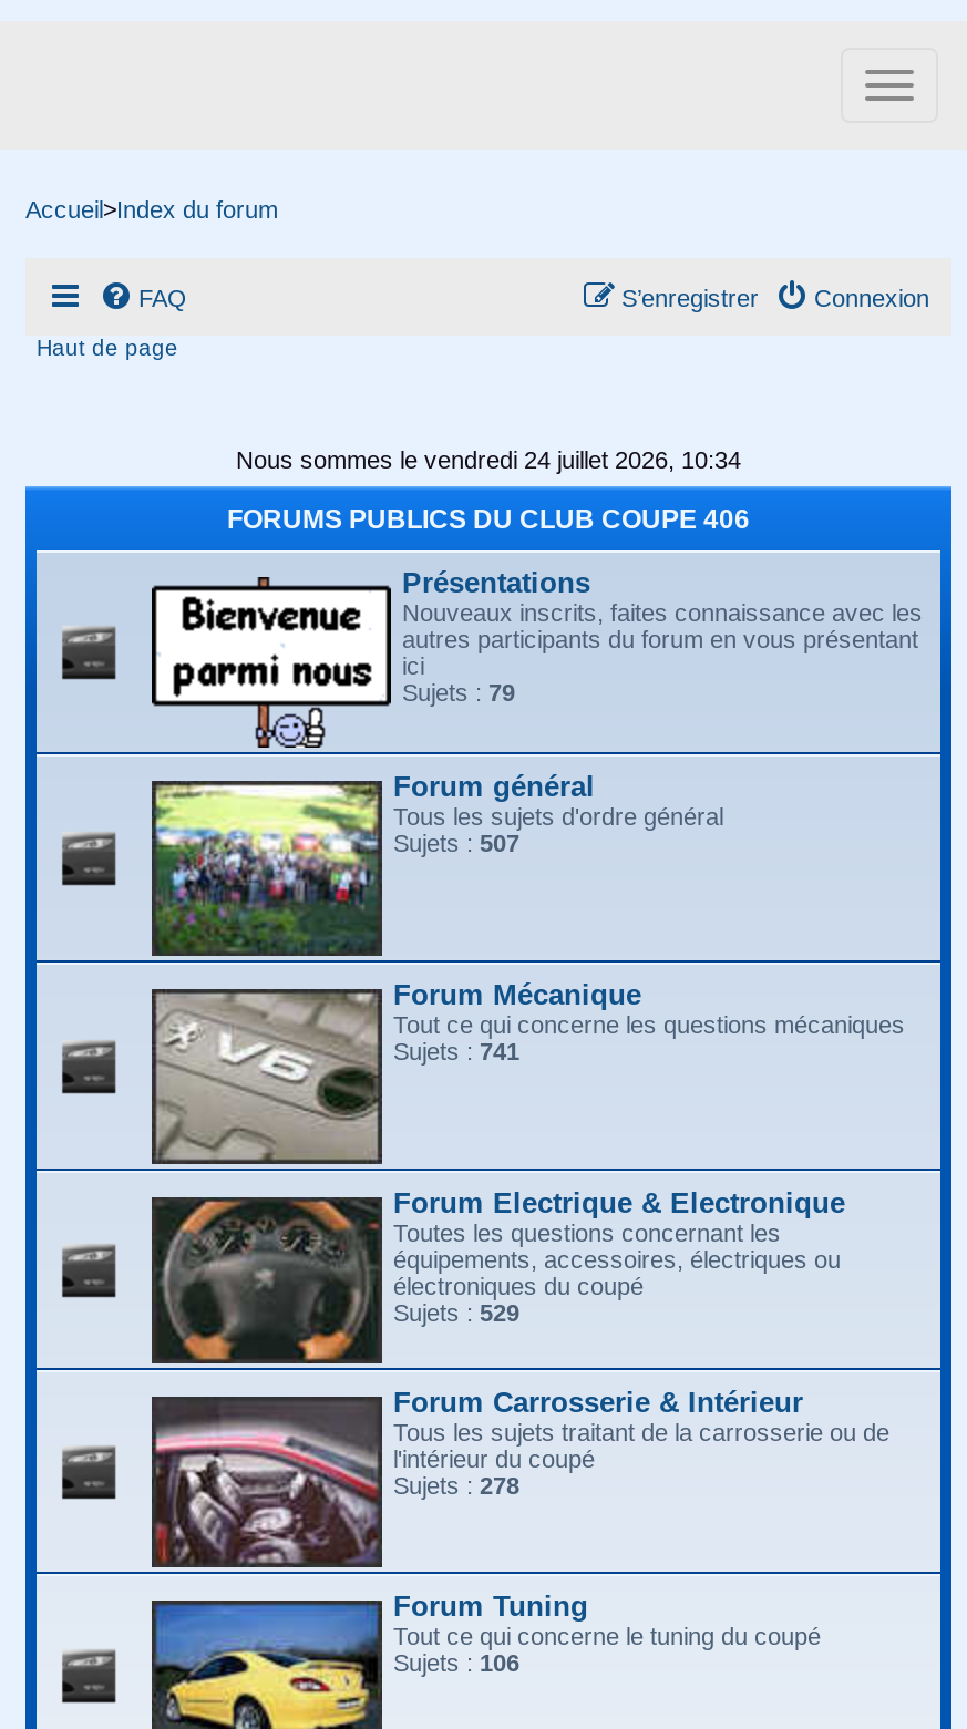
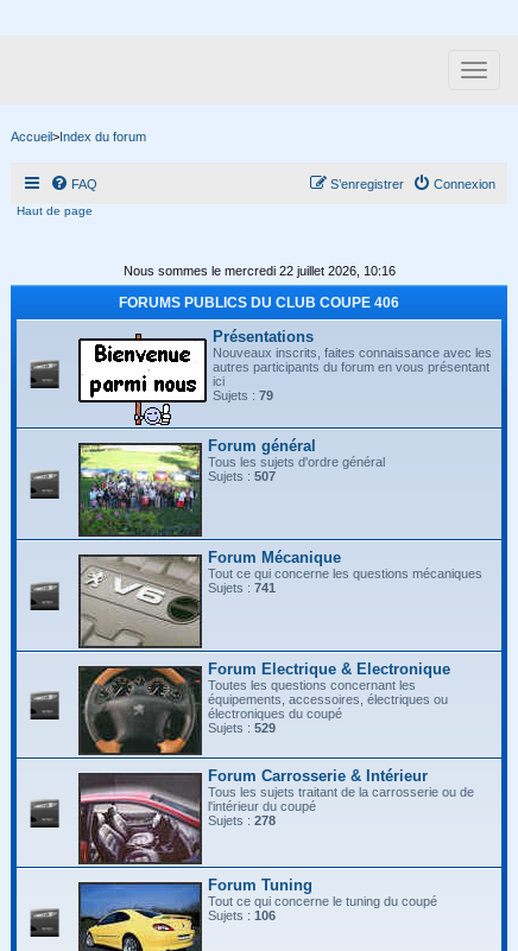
- Nous sommes le vendredi 24 juillet 2026, 10:34
+ Nous sommes le mercredi 22 juillet 2026, 10:16
